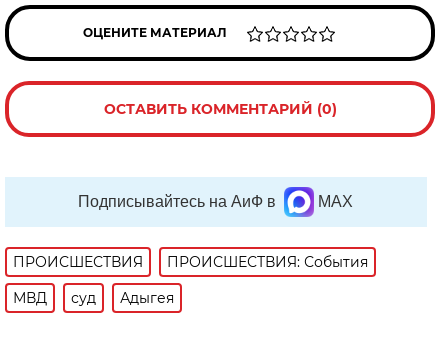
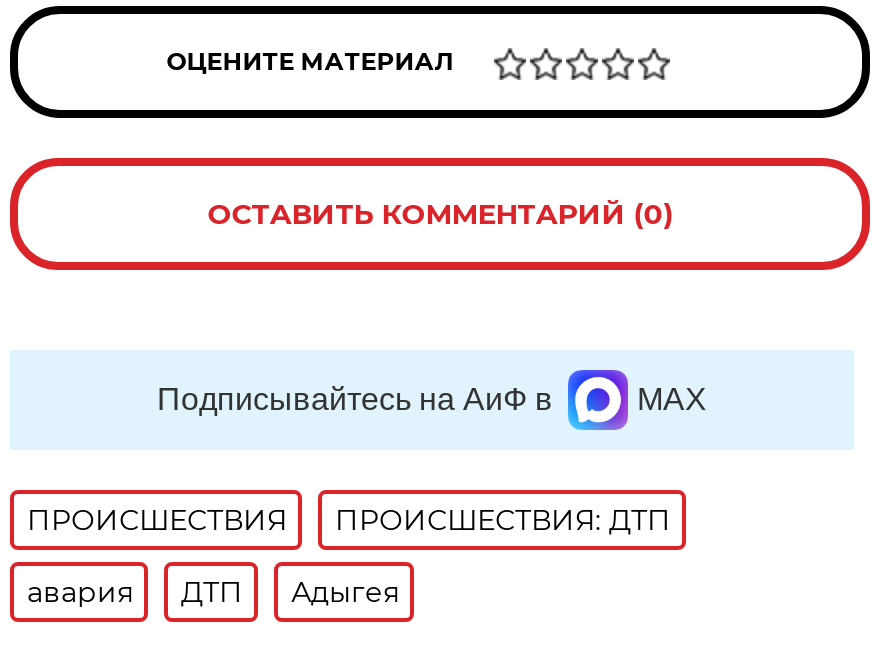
- ПРОИСШЕСТВИЯ: События
+ ПРОИСШЕСТВИЯ: ДТП

- МВД
- суд
+ авария
+ ДТП
